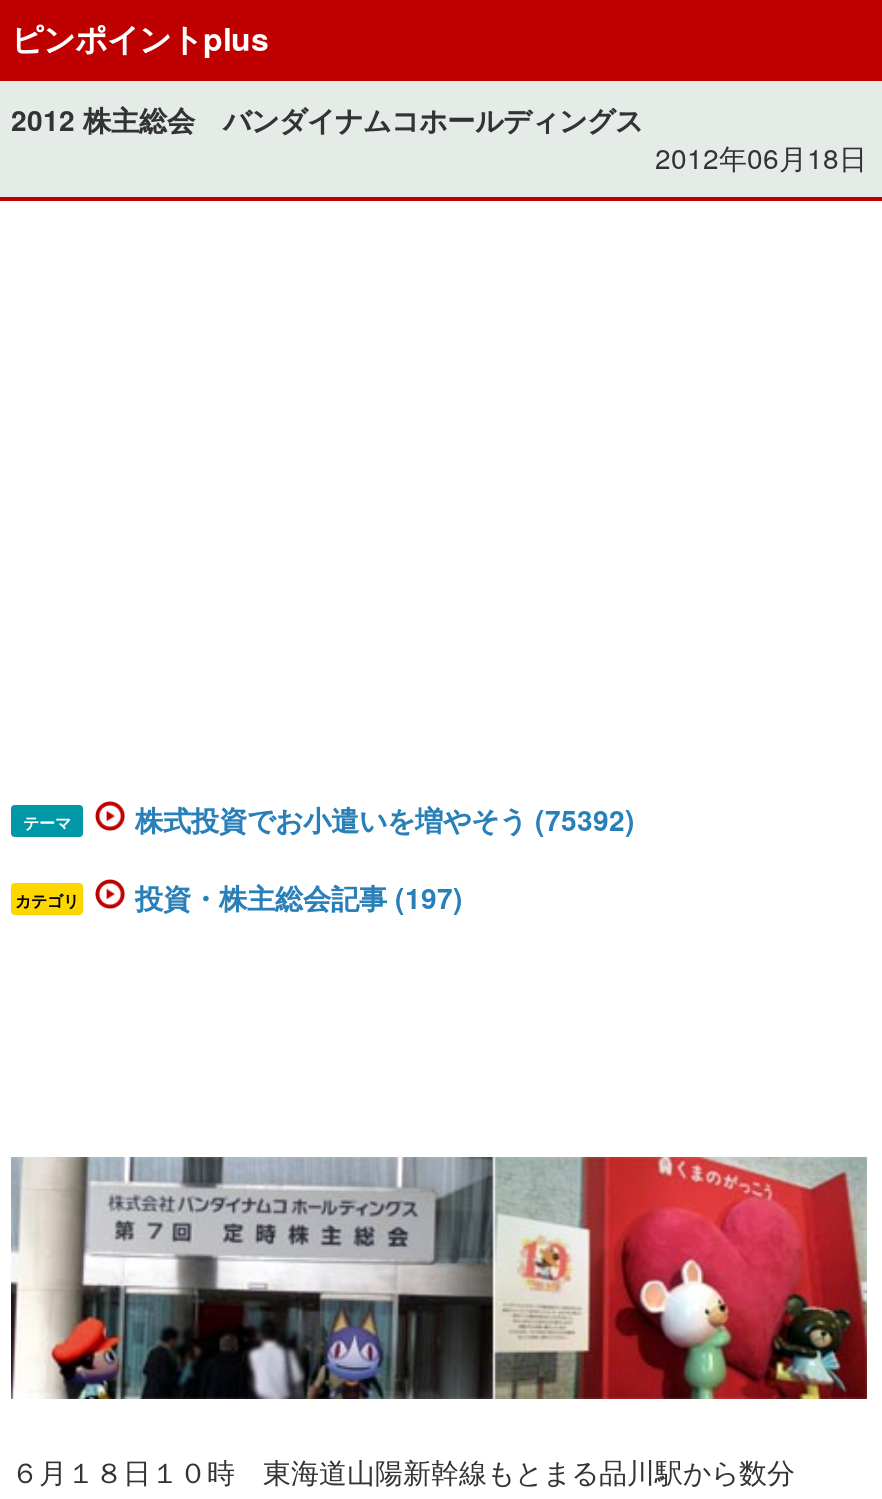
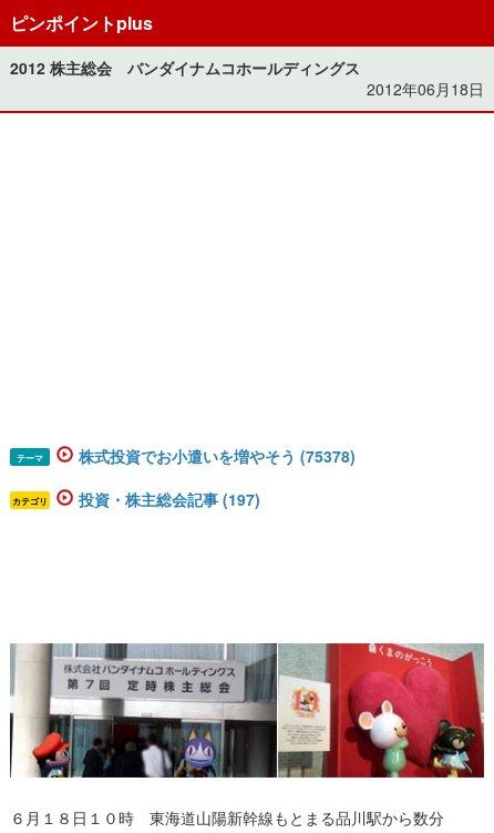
- 株式投資でお小遣いを増やそう (75392)
+ 株式投資でお小遣いを増やそう (75378)
